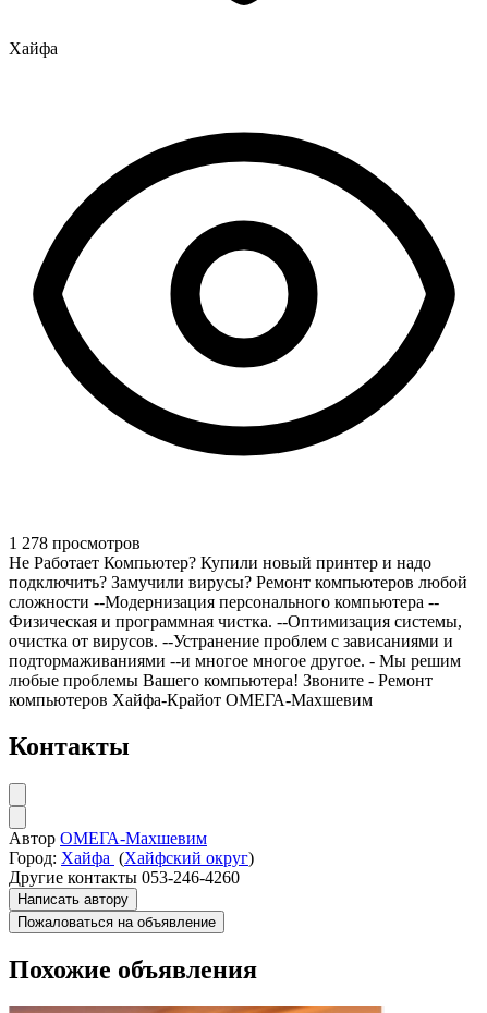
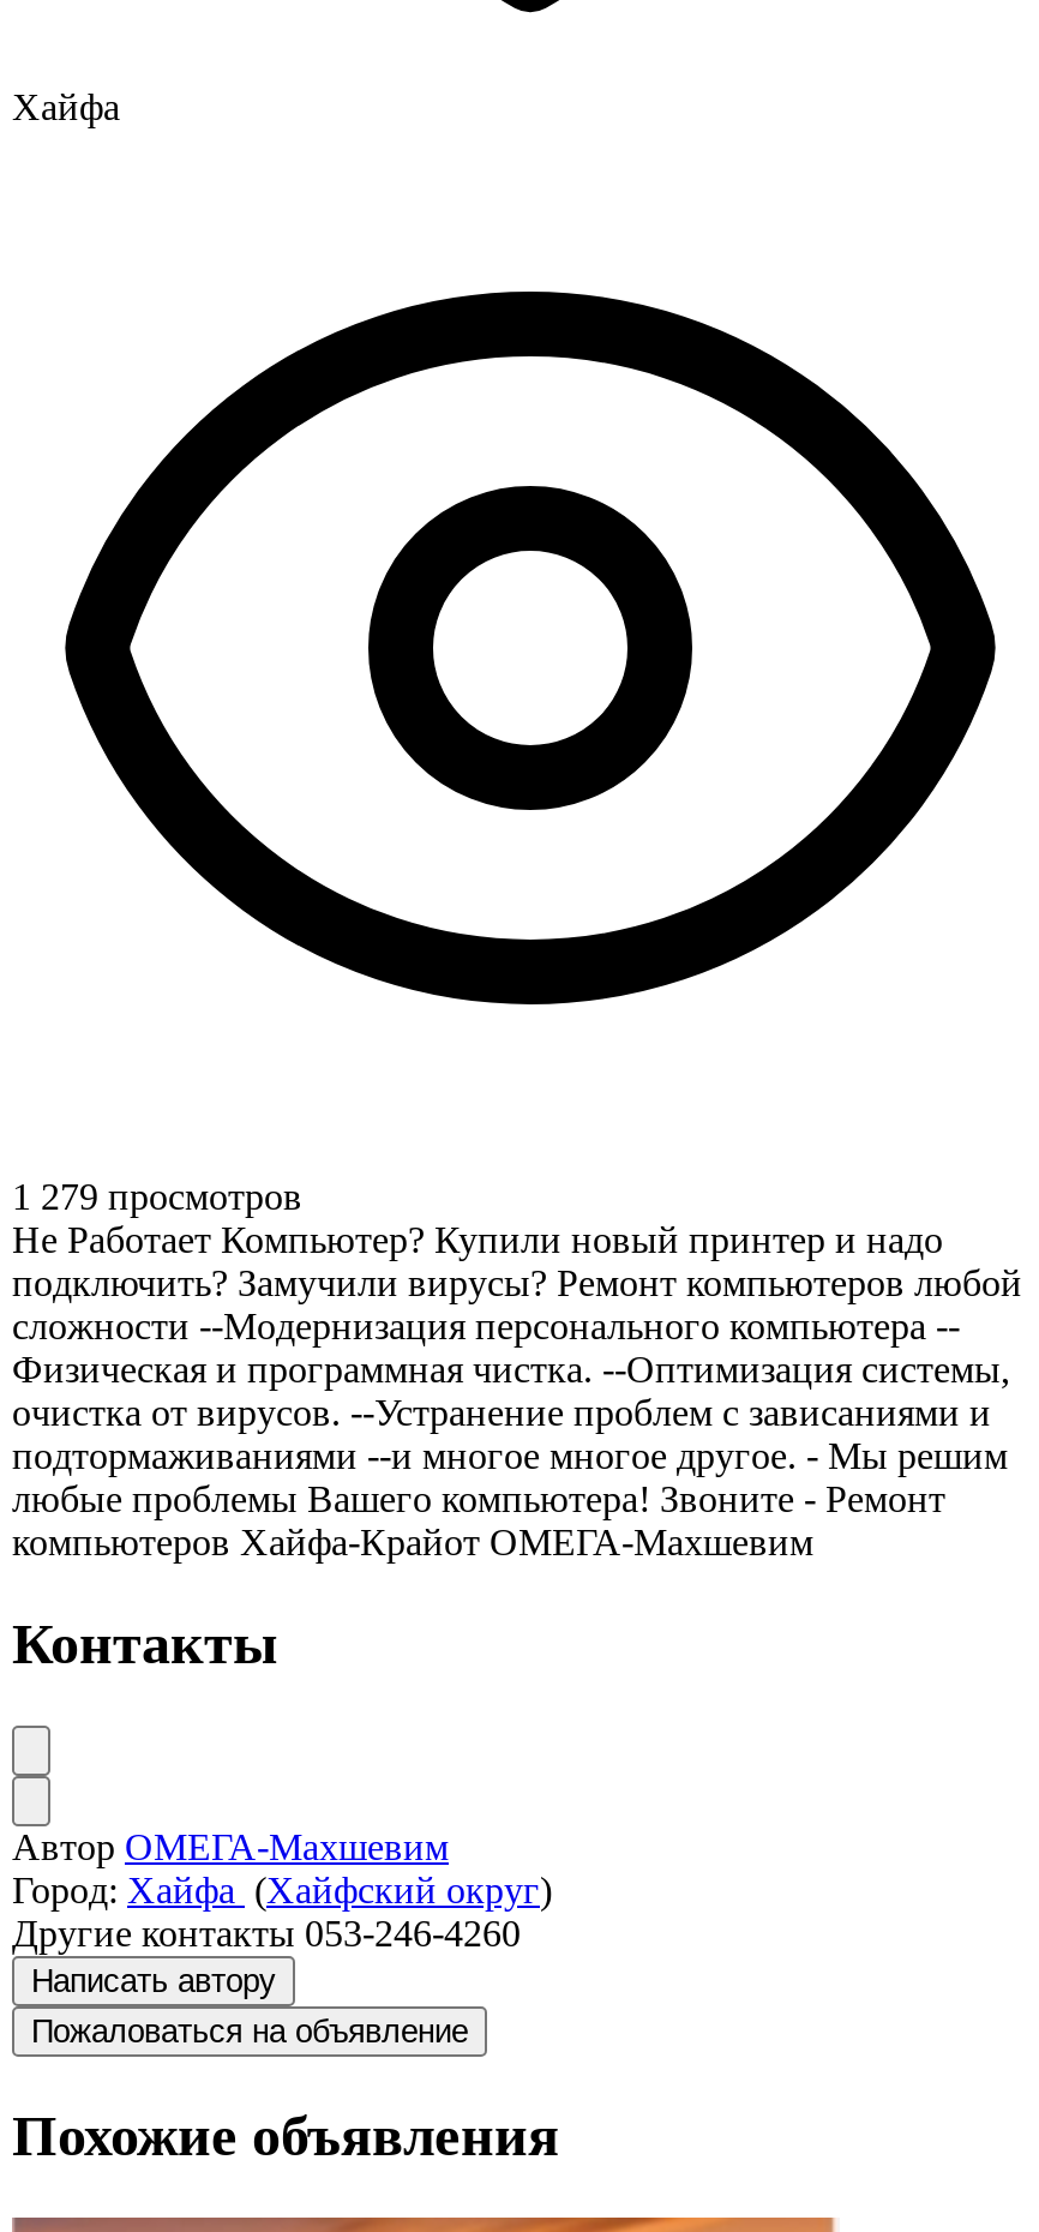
- 1 278 просмотров
+ 1 279 просмотров
